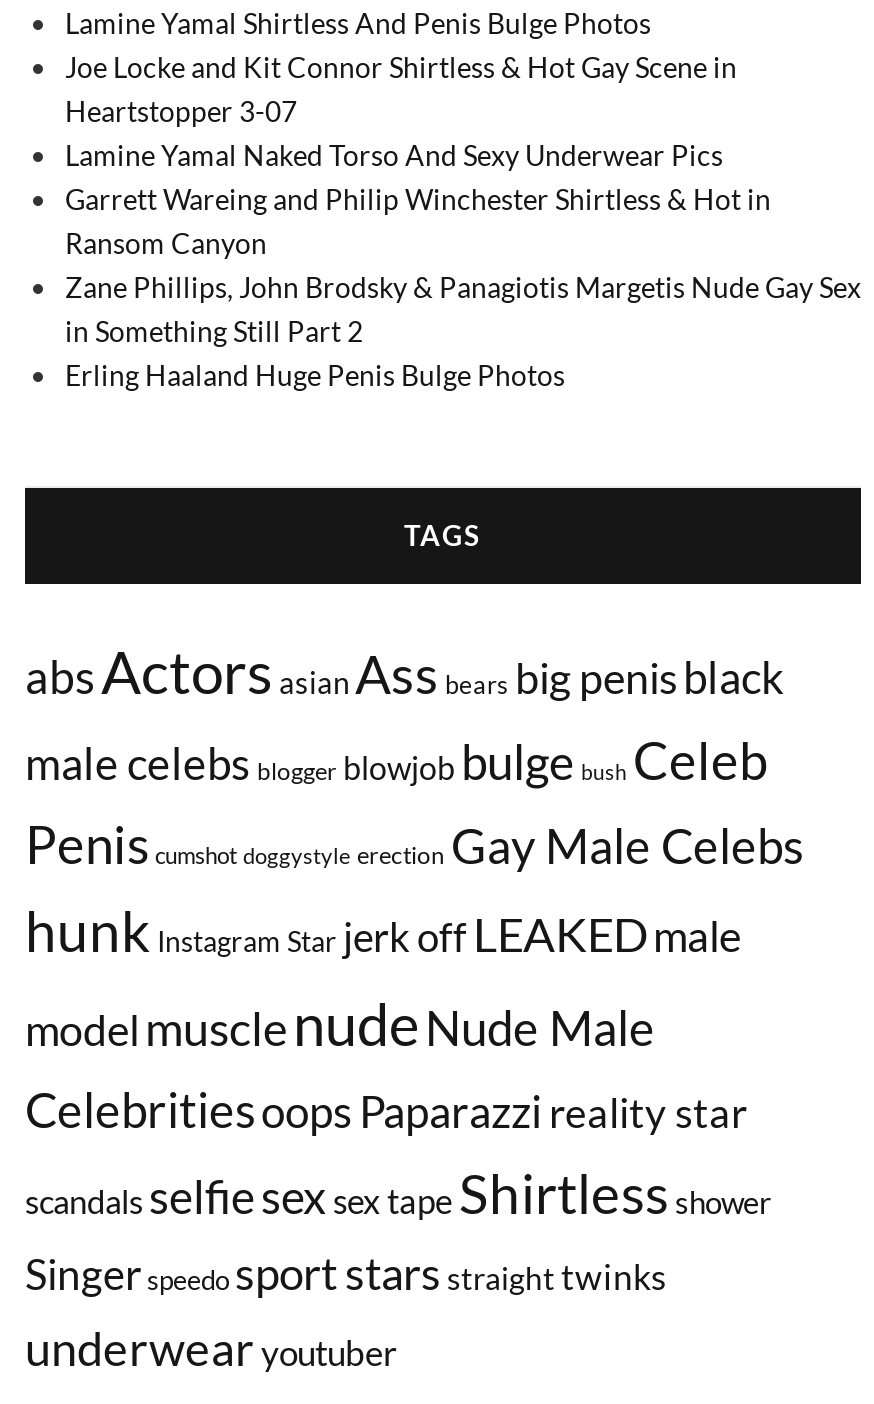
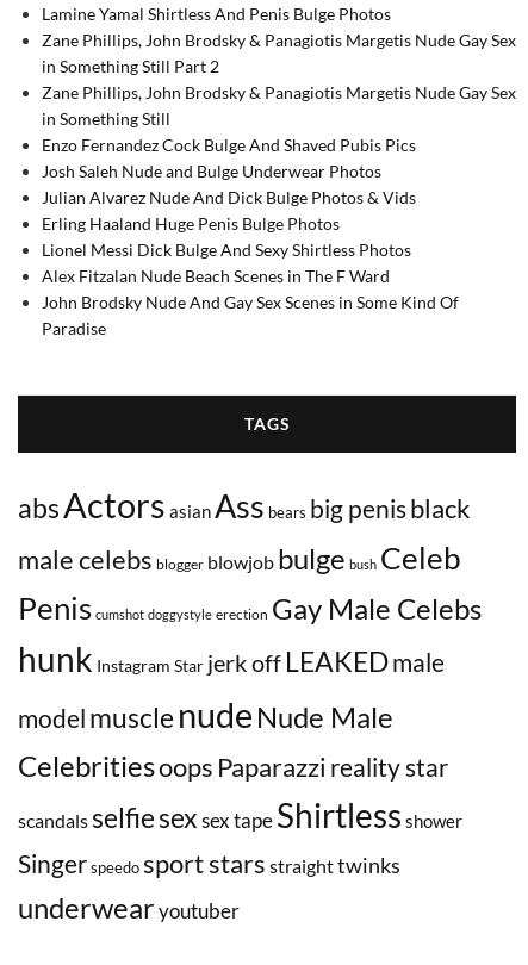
- Joe Locke and Kit Connor Shirtless & Hot Gay Scene in
- Heartstopper 3-07
- Lamine Yamal Naked Torso And Sexy Underwear Pics
- Garrett Wareing and Philip Winchester Shirtless & Hot in
- Ransom Canyon

moved up: Zane Phillips, John Brodsky & Panagiotis Margetis Nude Gay Sex | in Something Still Part 2

+ Zane Phillips, John Brodsky & Panagiotis Margetis Nude Gay Sex
+ in Something Still
+ Enzo Fernandez Cock Bulge And Shaved Pubis Pics
+ Josh Saleh Nude and Bulge Underwear Photos
+ Julian Alvarez Nude And Dick Bulge Photos & Vids

+ Lionel Messi Dick Bulge And Sexy Shirtless Photos
+ Alex Fitzalan Nude Beach Scenes in The F Ward
+ John Brodsky Nude And Gay Sex Scenes in Some Kind Of
+ Paradise
